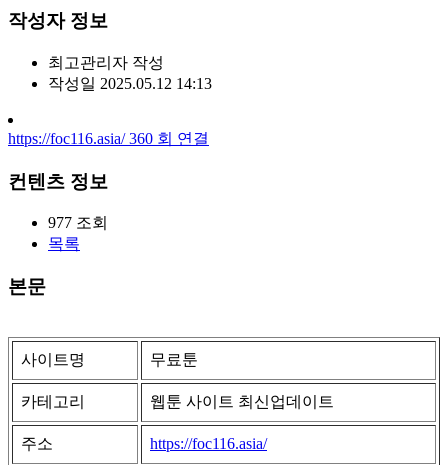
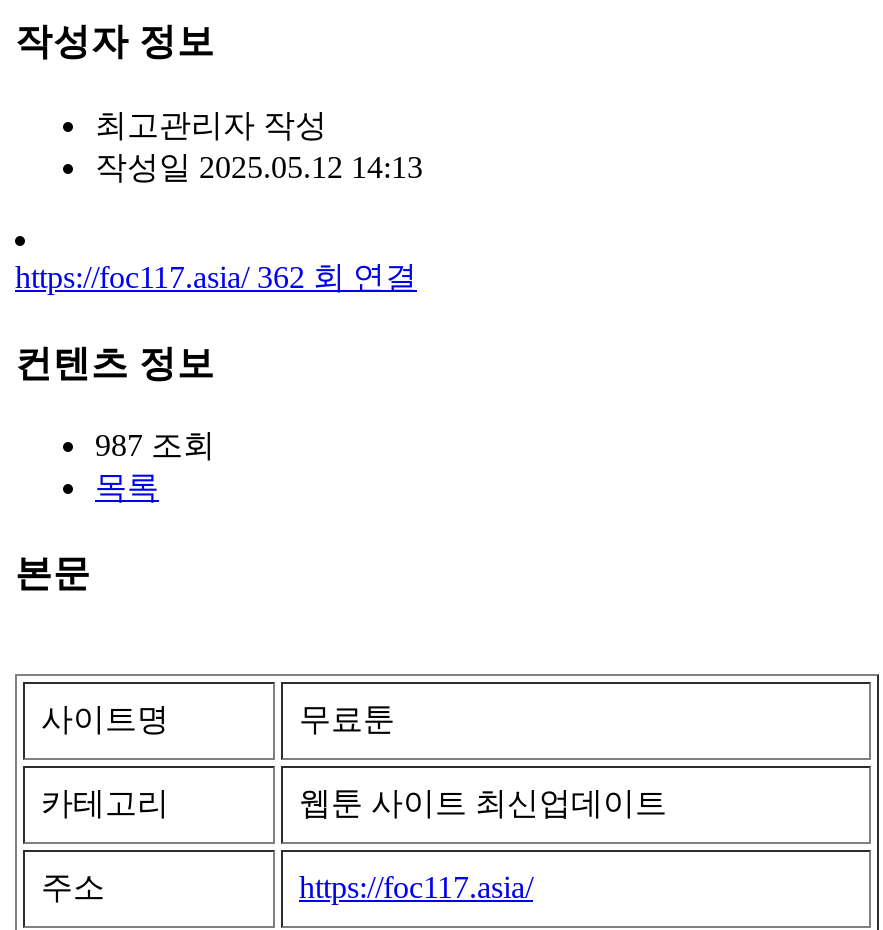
- https://foc116.asia/ 360 회 연결
+ https://foc117.asia/ 362 회 연결

- 977 조회
+ 987 조회

- https://foc116.asia/
+ https://foc117.asia/
